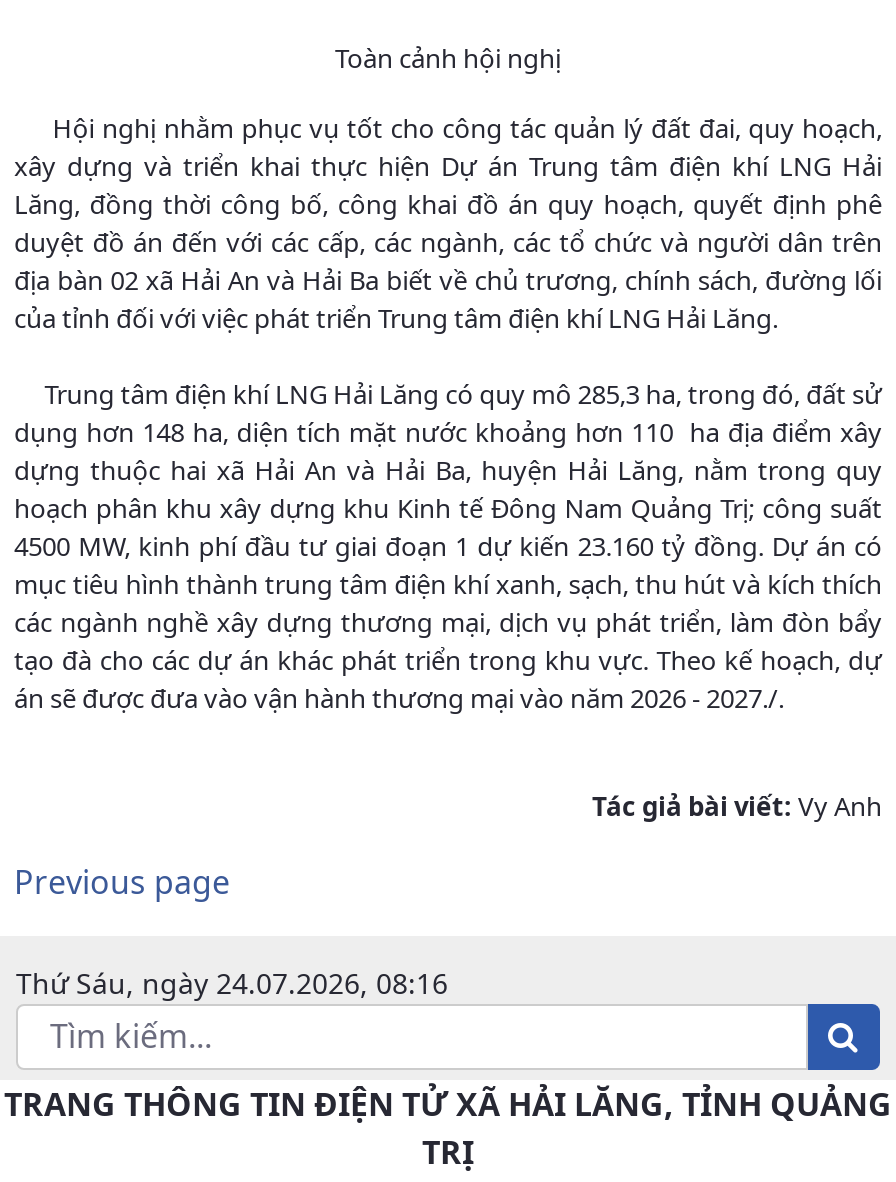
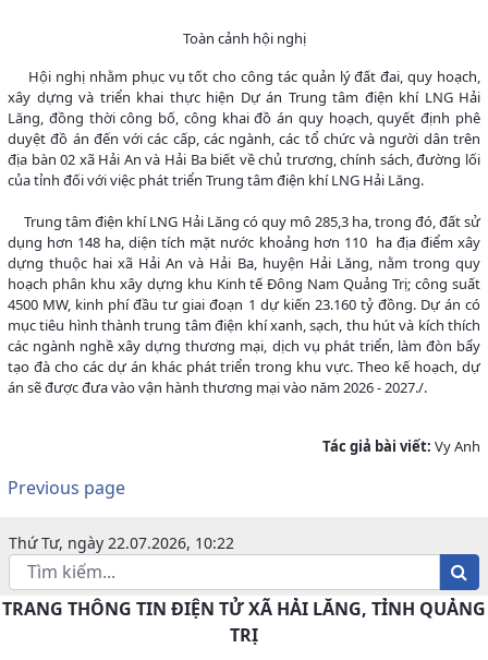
- Thứ Sáu, ngày 24.07.2026, 08:16
+ Thứ Tư, ngày 22.07.2026, 10:22
